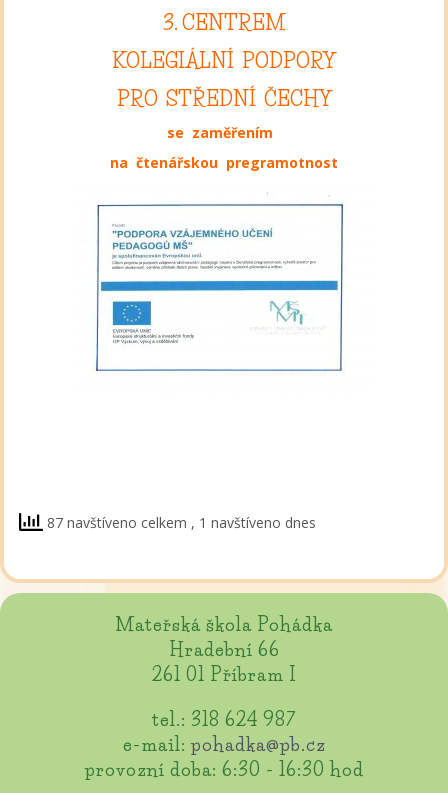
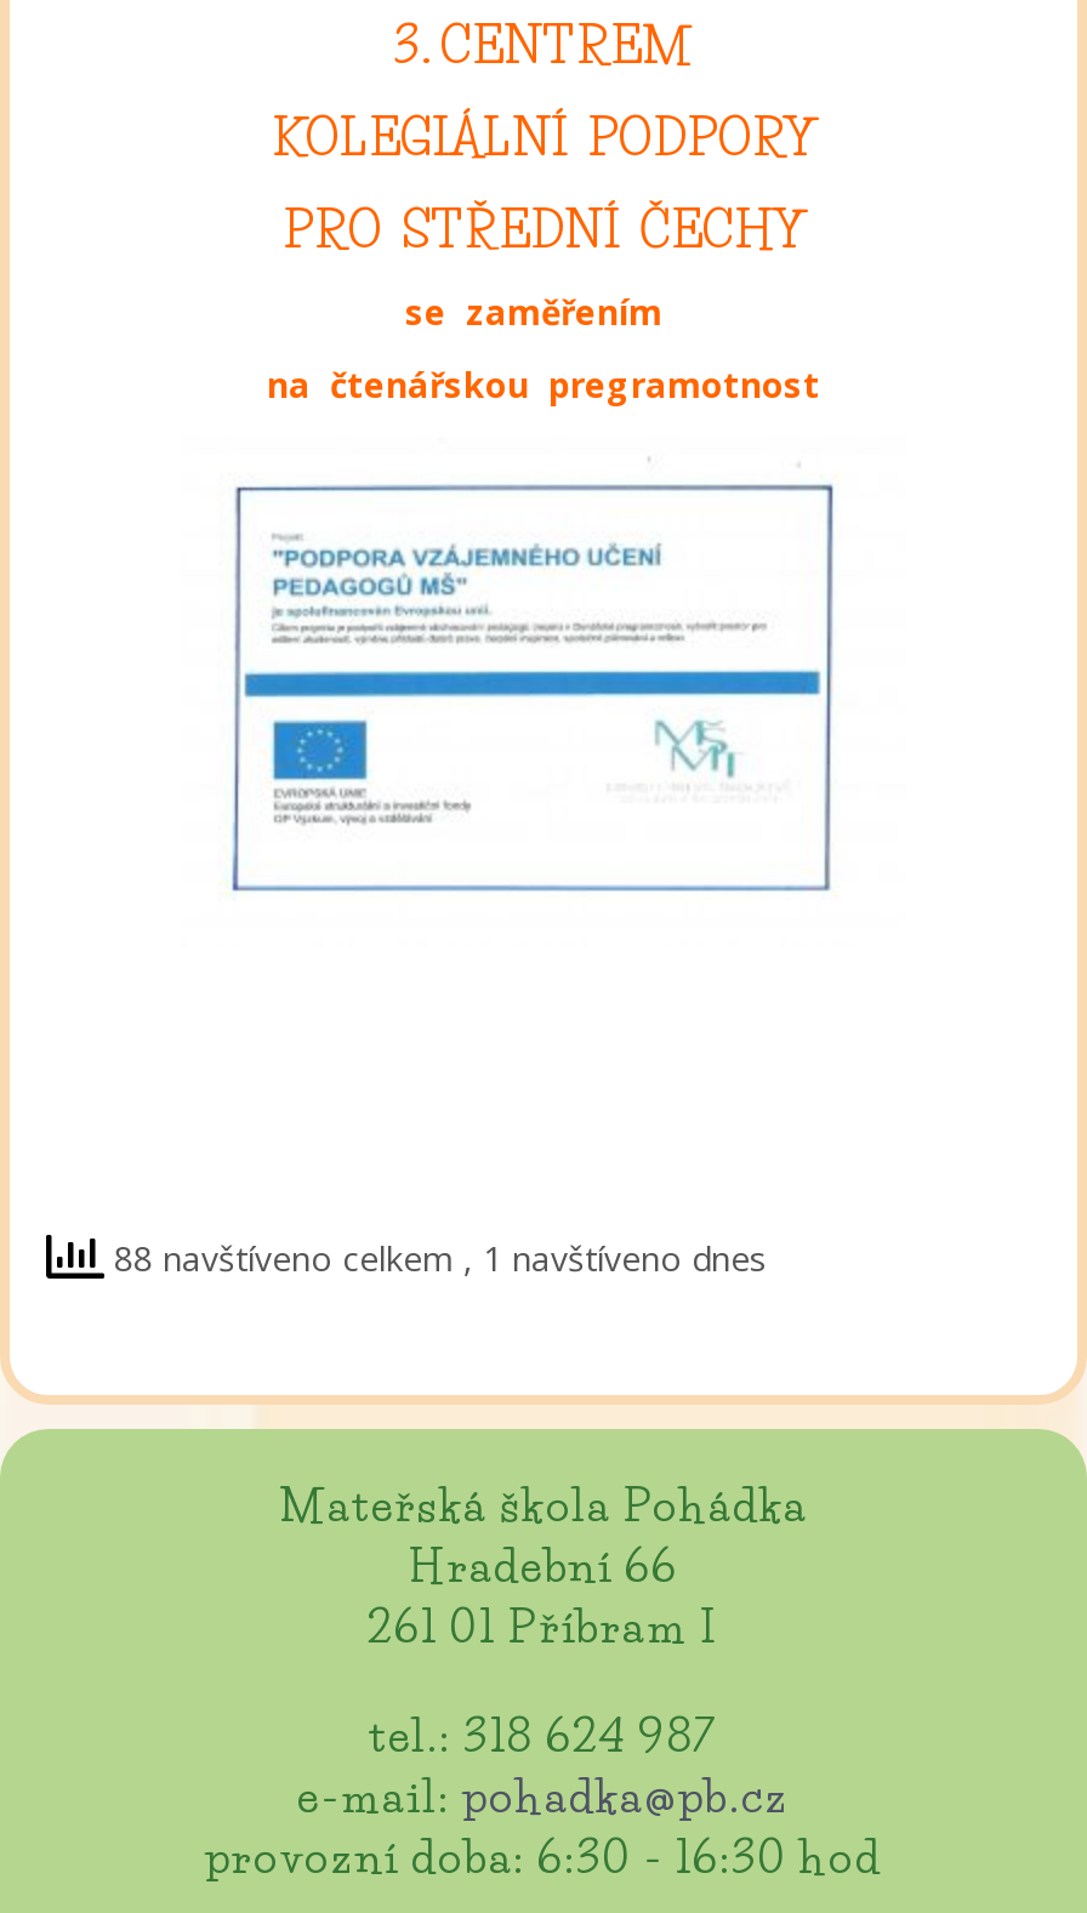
- 87 navštíveno celkem, 1 navštíveno dnes
+ 88 navštíveno celkem, 1 navštíveno dnes
